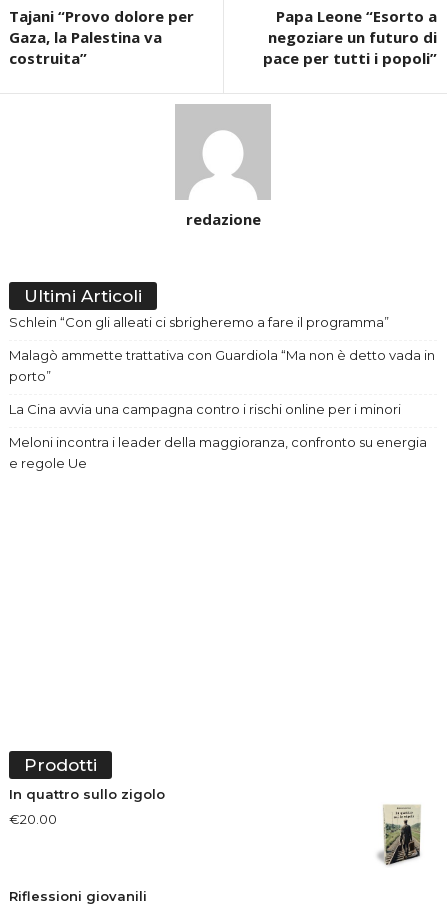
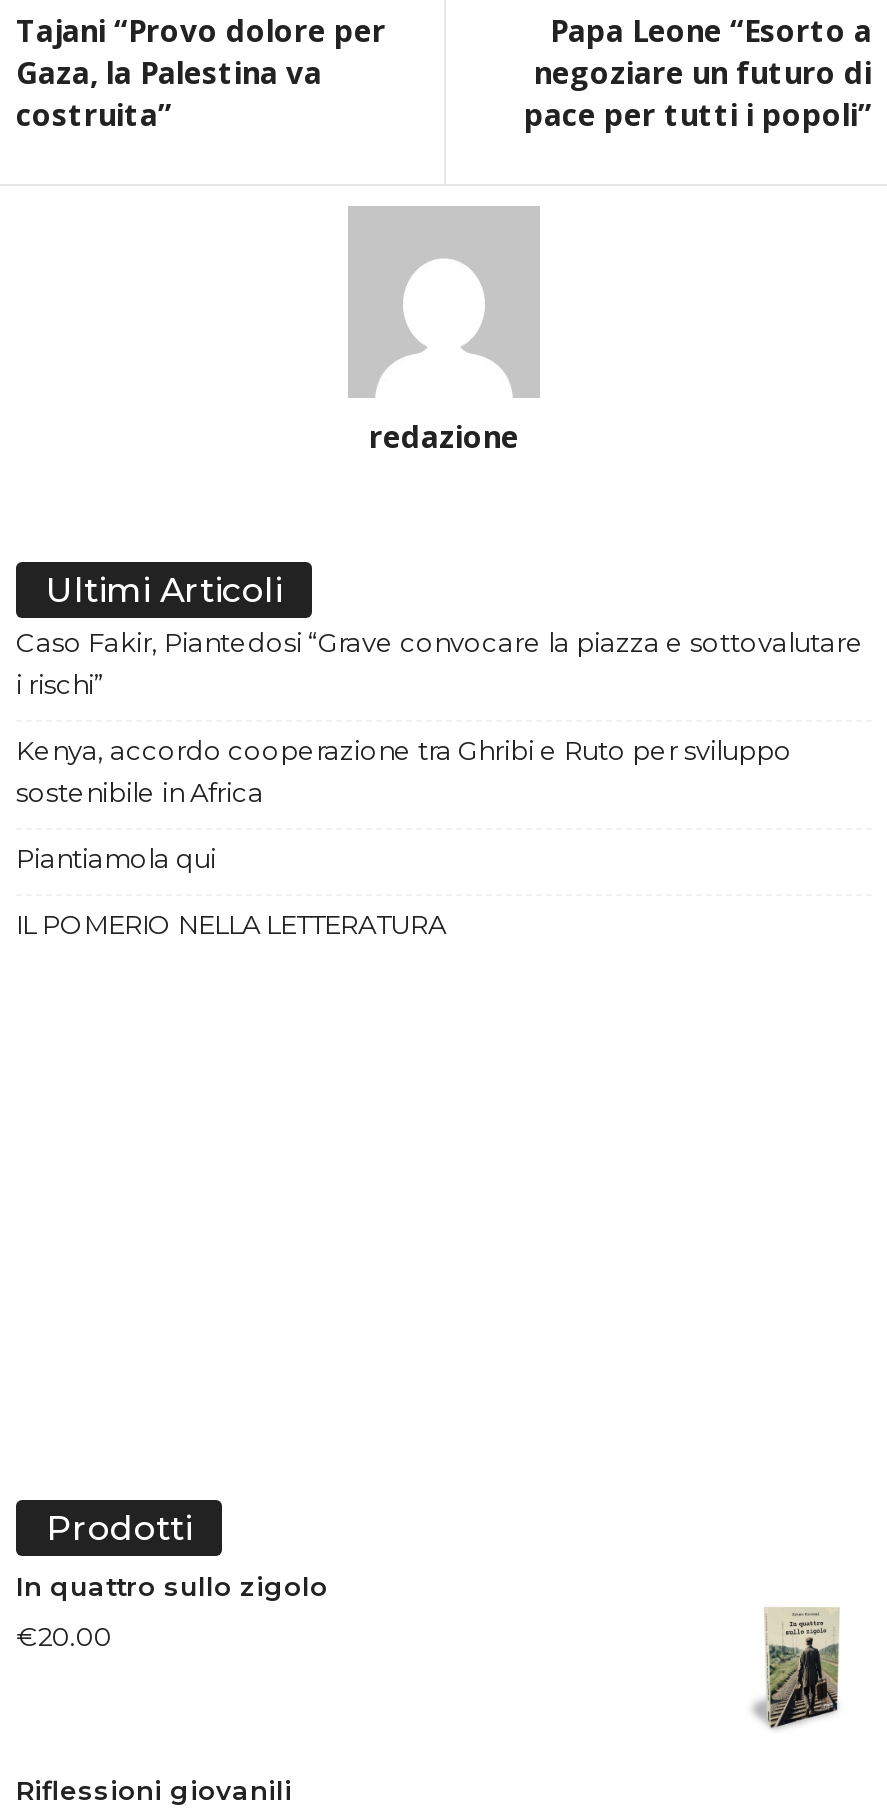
- Schlein “Con gli alleati ci sbrigheremo a fare il programma”
+ Caso Fakir, Piantedosi “Grave convocare la piazza e sottovalutare
+ i rischi”

- Malagò ammette trattativa con Guardiola “Ma non è detto vada in
- porto”
+ Kenya, accordo cooperazione tra Ghribi e Ruto per sviluppo
+ sostenibile in Africa

- La Cina avvia una campagna contro i rischi online per i minori
+ Piantiamola qui

- Meloni incontra i leader della maggioranza, confronto su energia
- e regole Ue
+ IL POMERIO NELLA LETTERATURA
